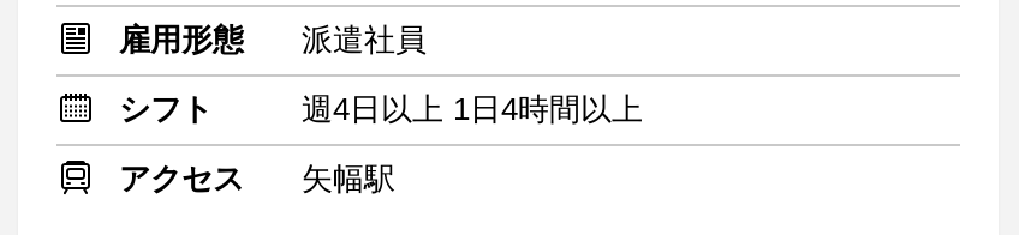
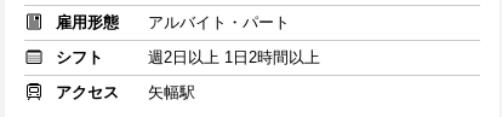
- 派遣社員
+ アルバイト・パート

- 週4日以上 1日4時間以上
+ 週2日以上 1日2時間以上
